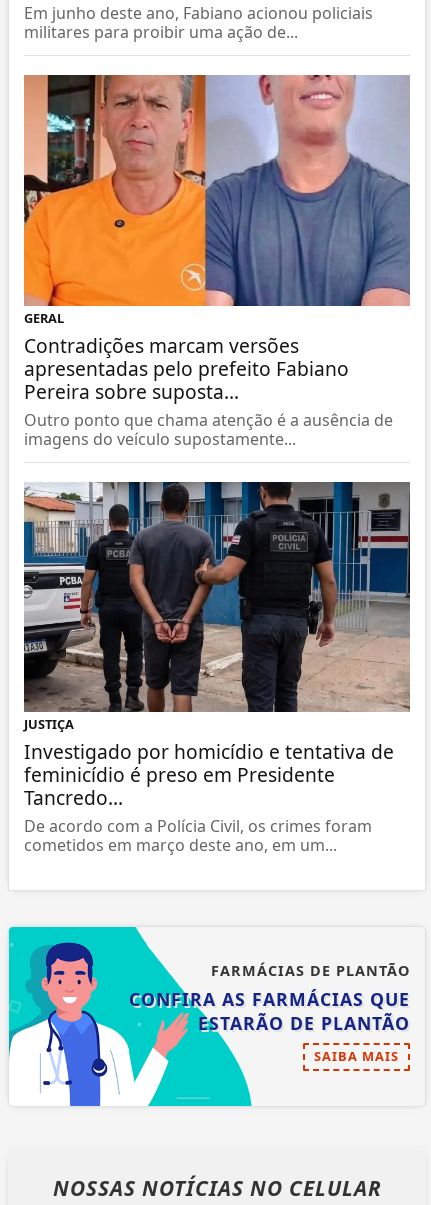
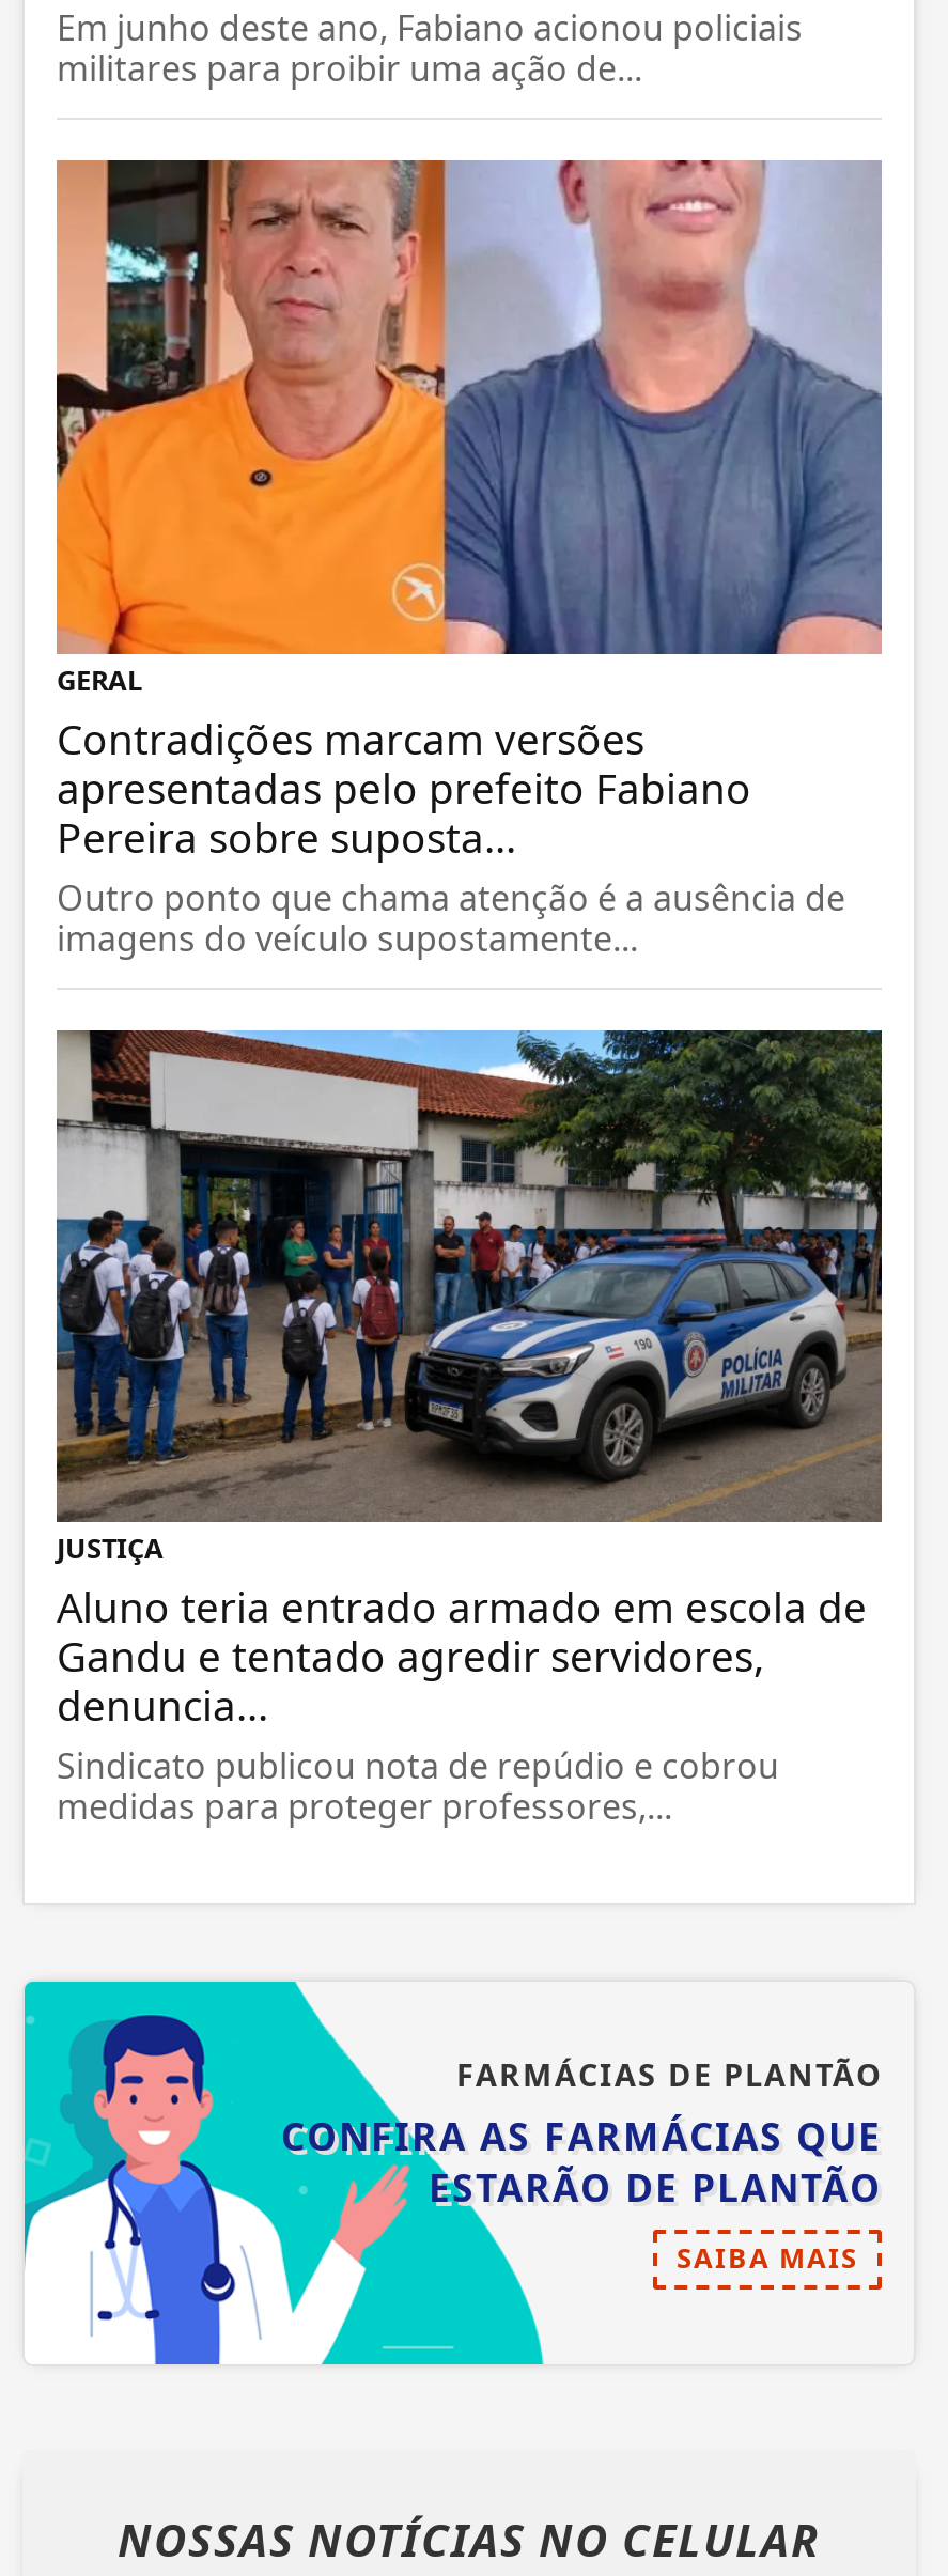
- [image]
- Investigado por homicídio e tentativa de
- feminicídio é preso em Presidente
- Tancredo...
- De acordo com a Polícia Civil, os crimes foram
- cometidos em março deste ano, em um...
+ [image]
+ Aluno teria entrado armado em escola de
+ Gandu e tentado agredir servidores,
+ denuncia...
+ Sindicato publicou nota de repúdio e cobrou
+ medidas para proteger professores,...
